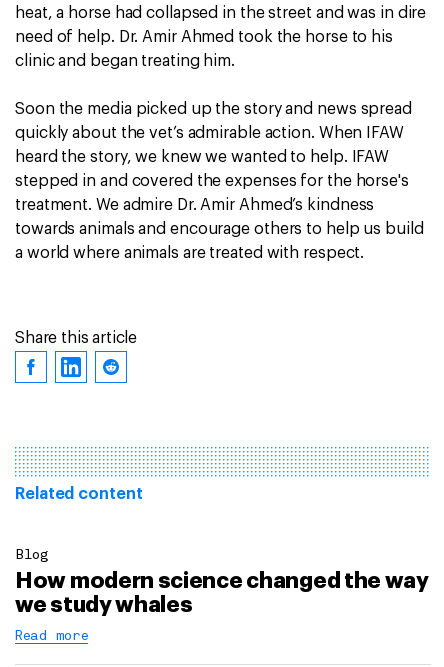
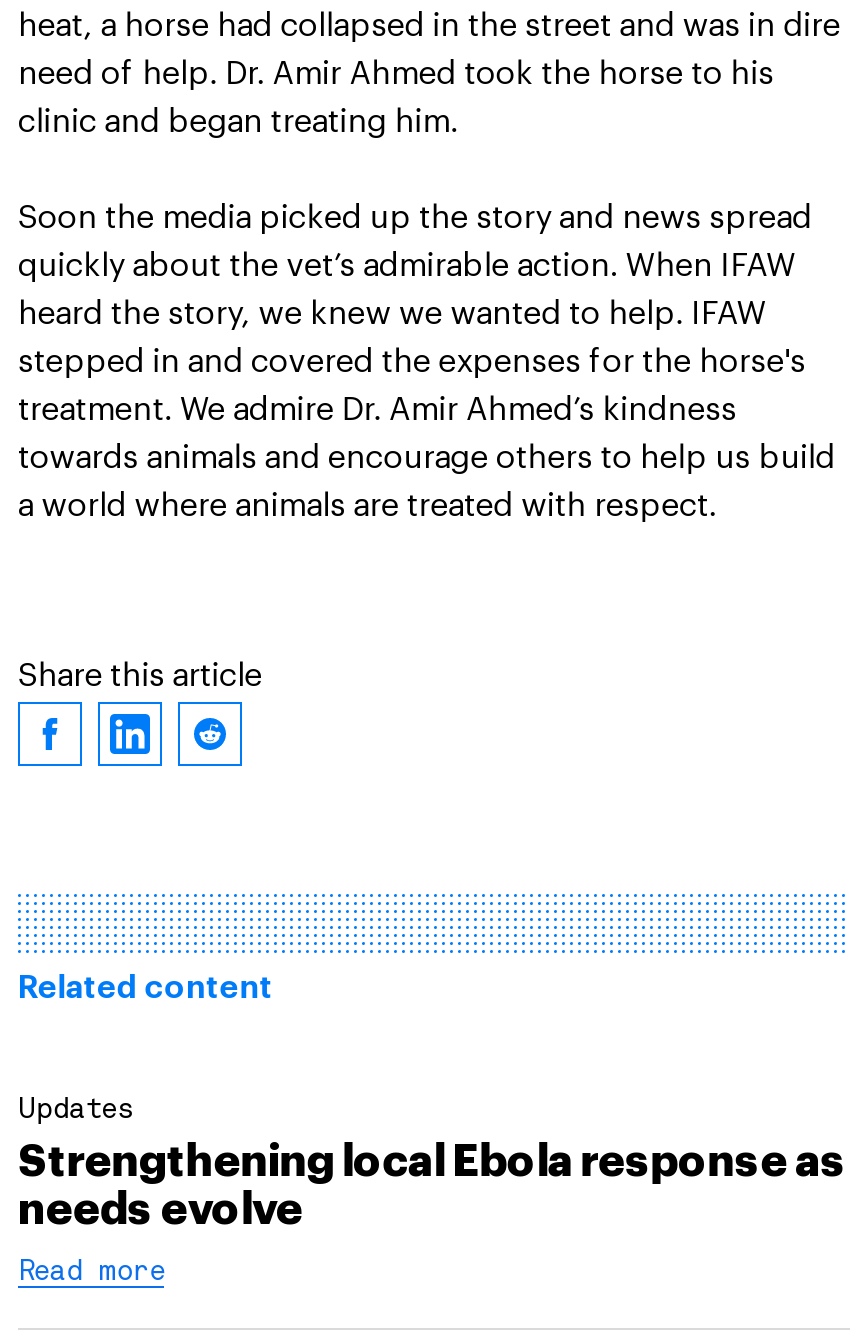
- Blog
- How modern science changed the way
- we study whales
+ Updates
+ Strengthening local Ebola response as
+ needs evolve
